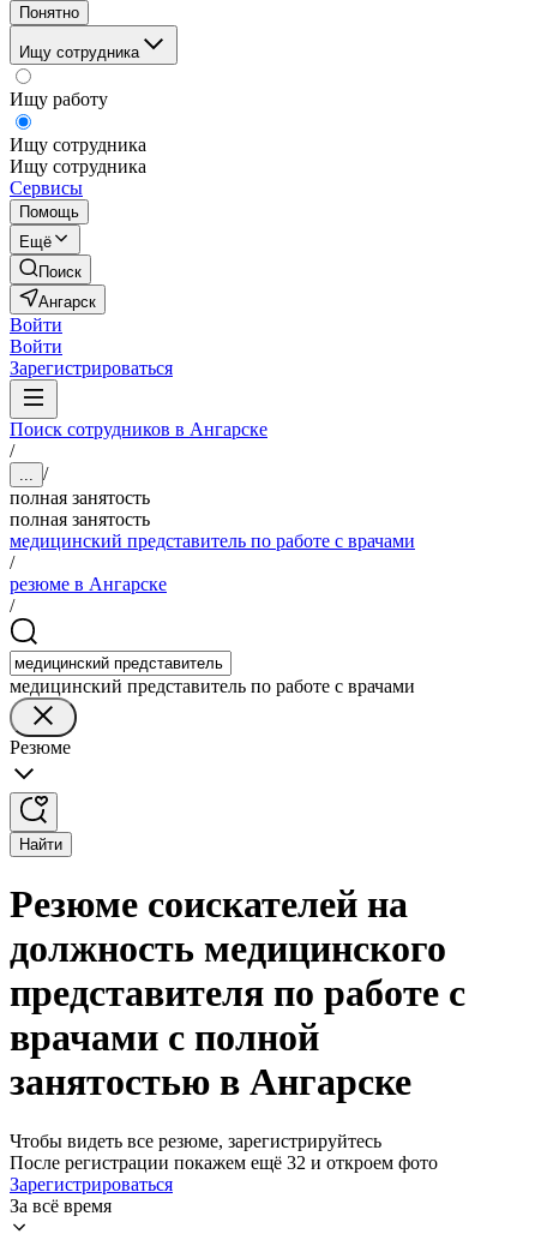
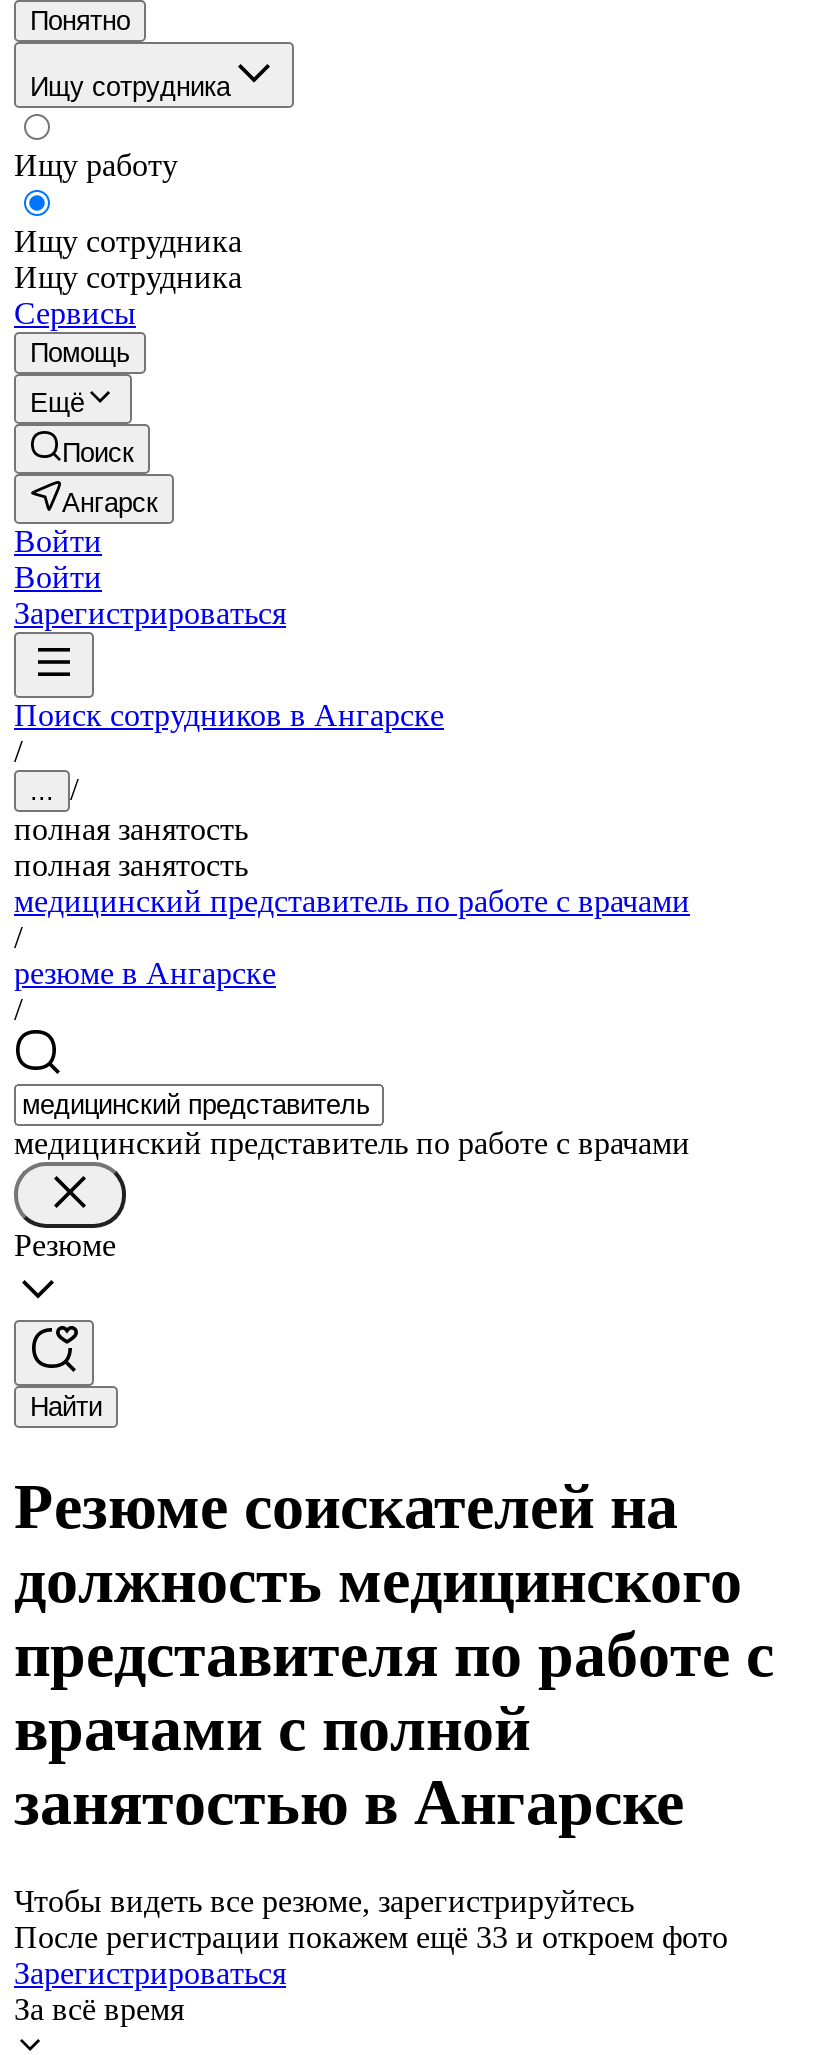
- После регистрации покажем ещё 32 и откроем фото
+ После регистрации покажем ещё 33 и откроем фото
